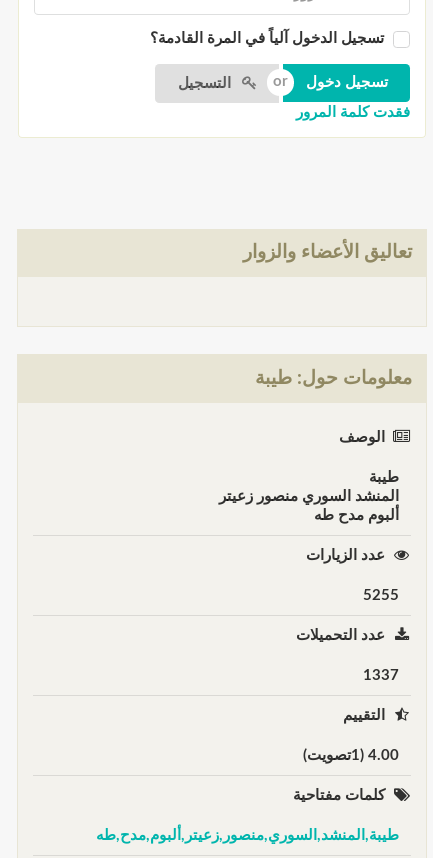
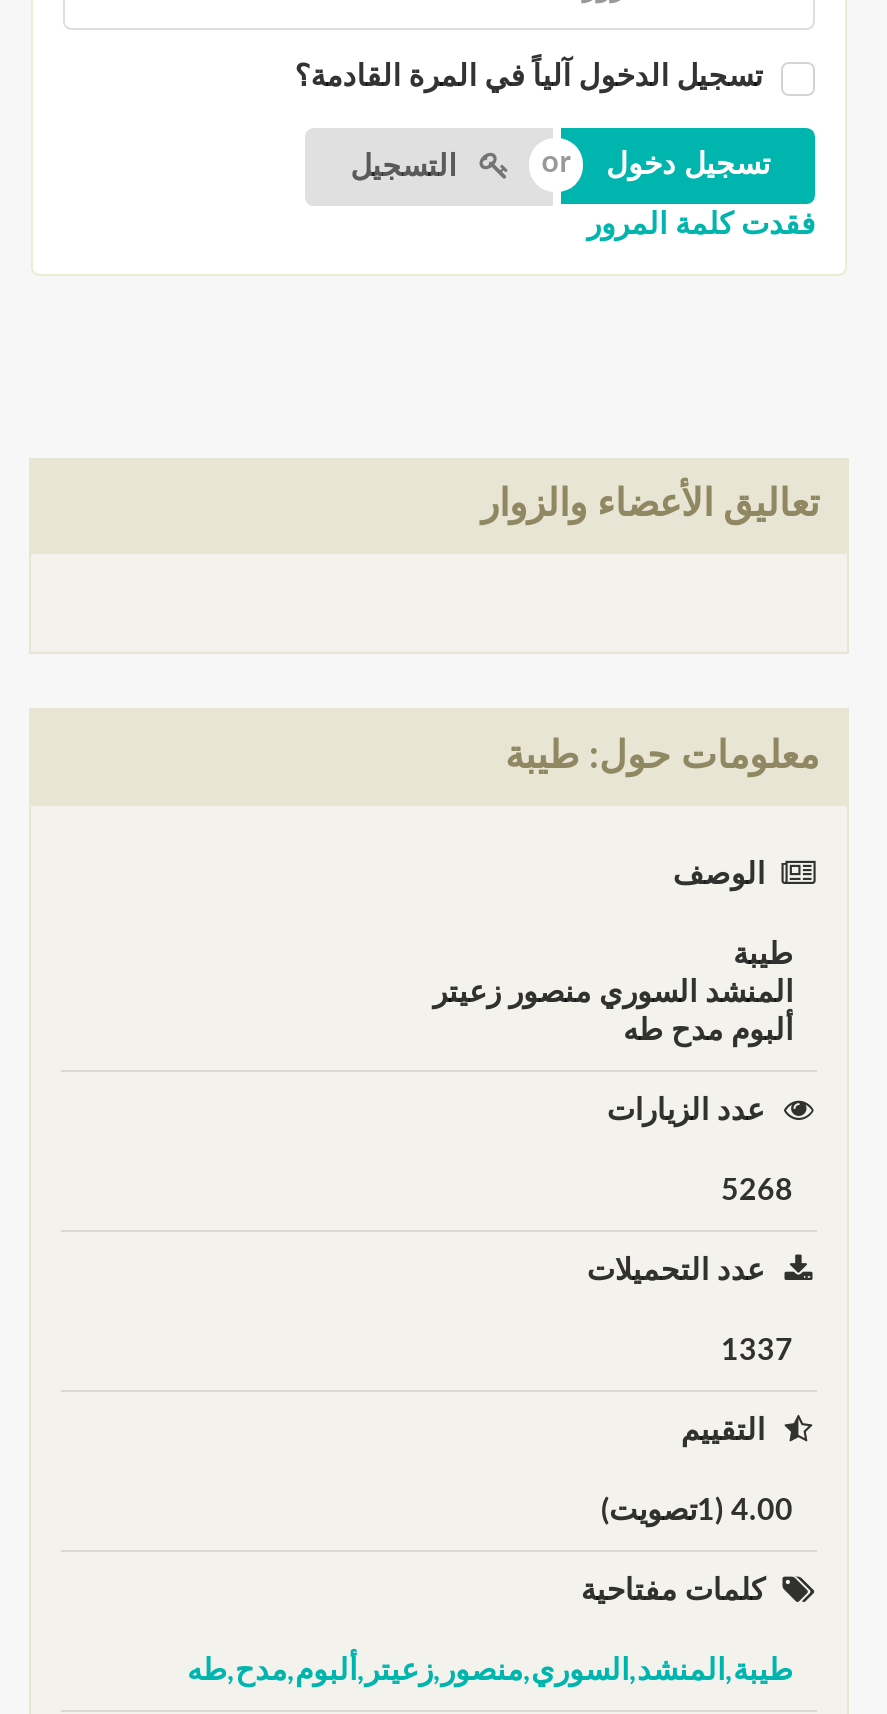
- 5255
+ 5268
